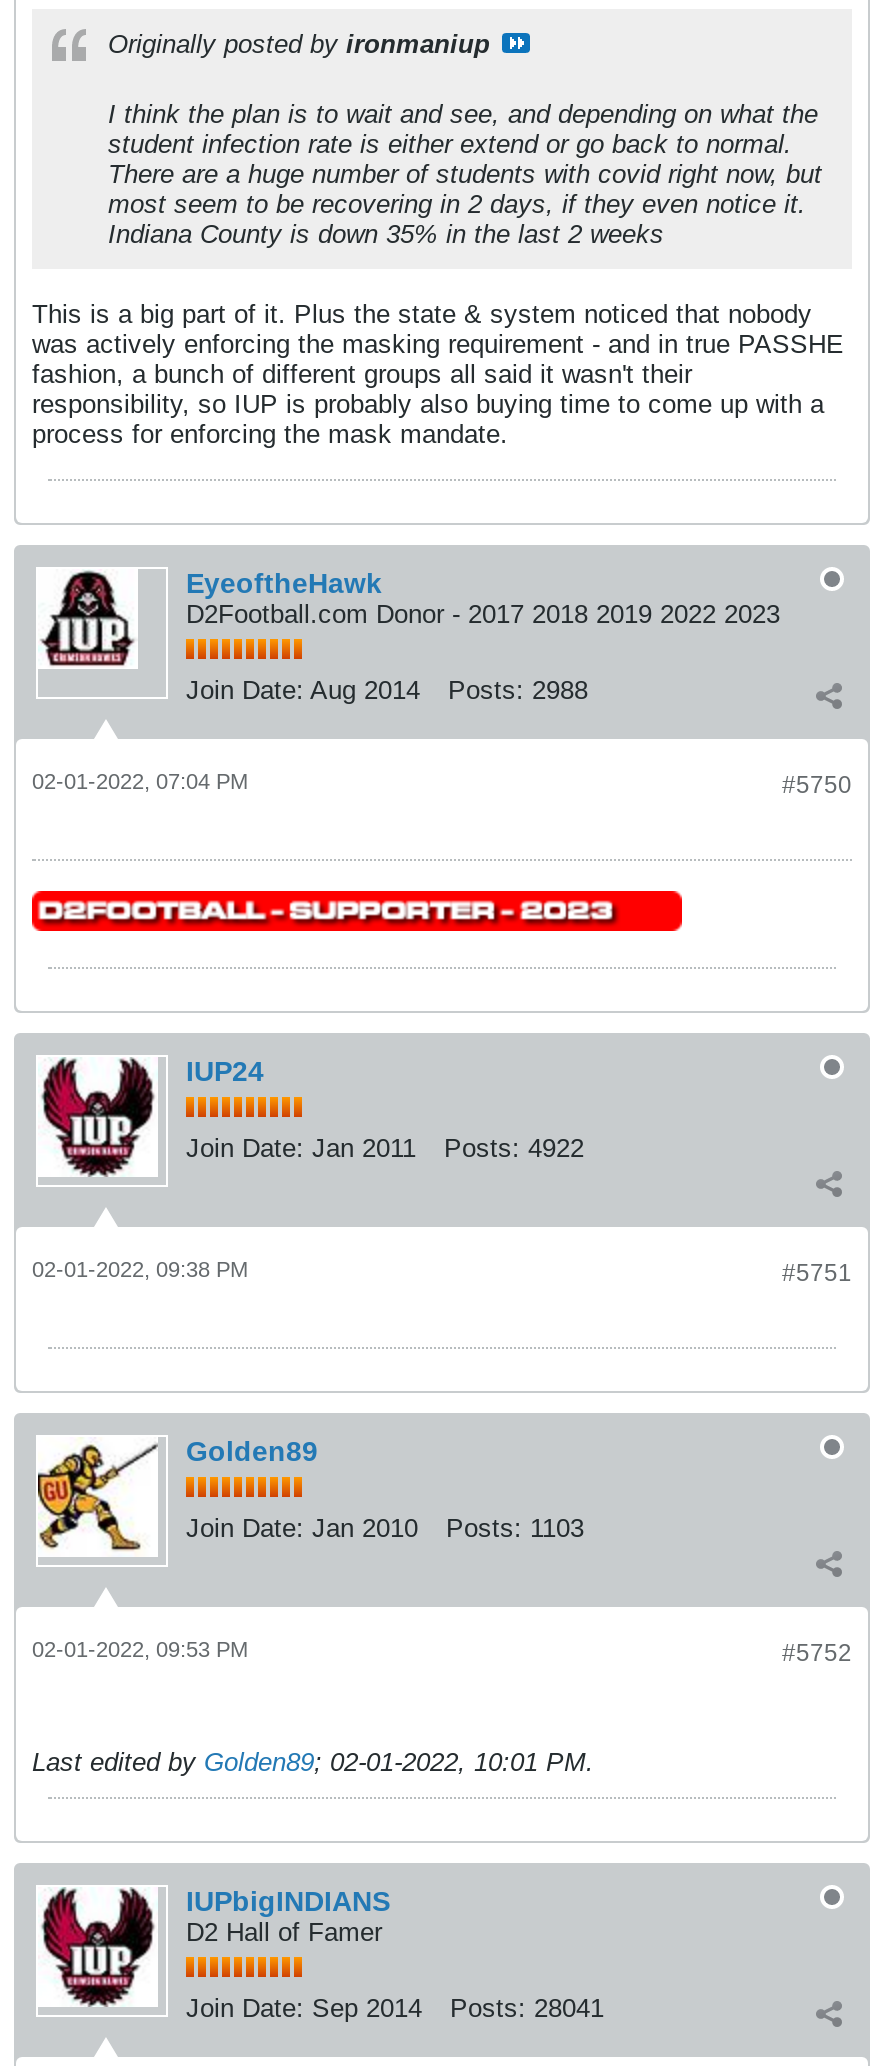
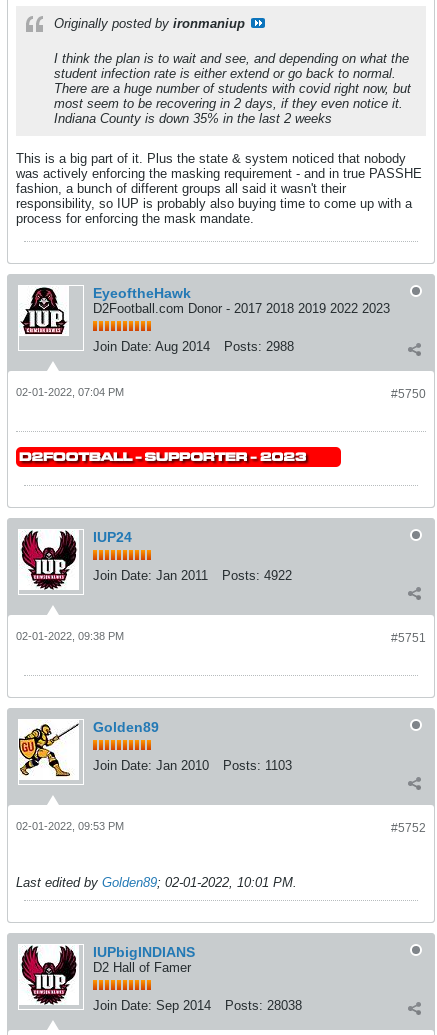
- Join Date: Sep 2014 Posts: 28041
+ Join Date: Sep 2014 Posts: 28038
